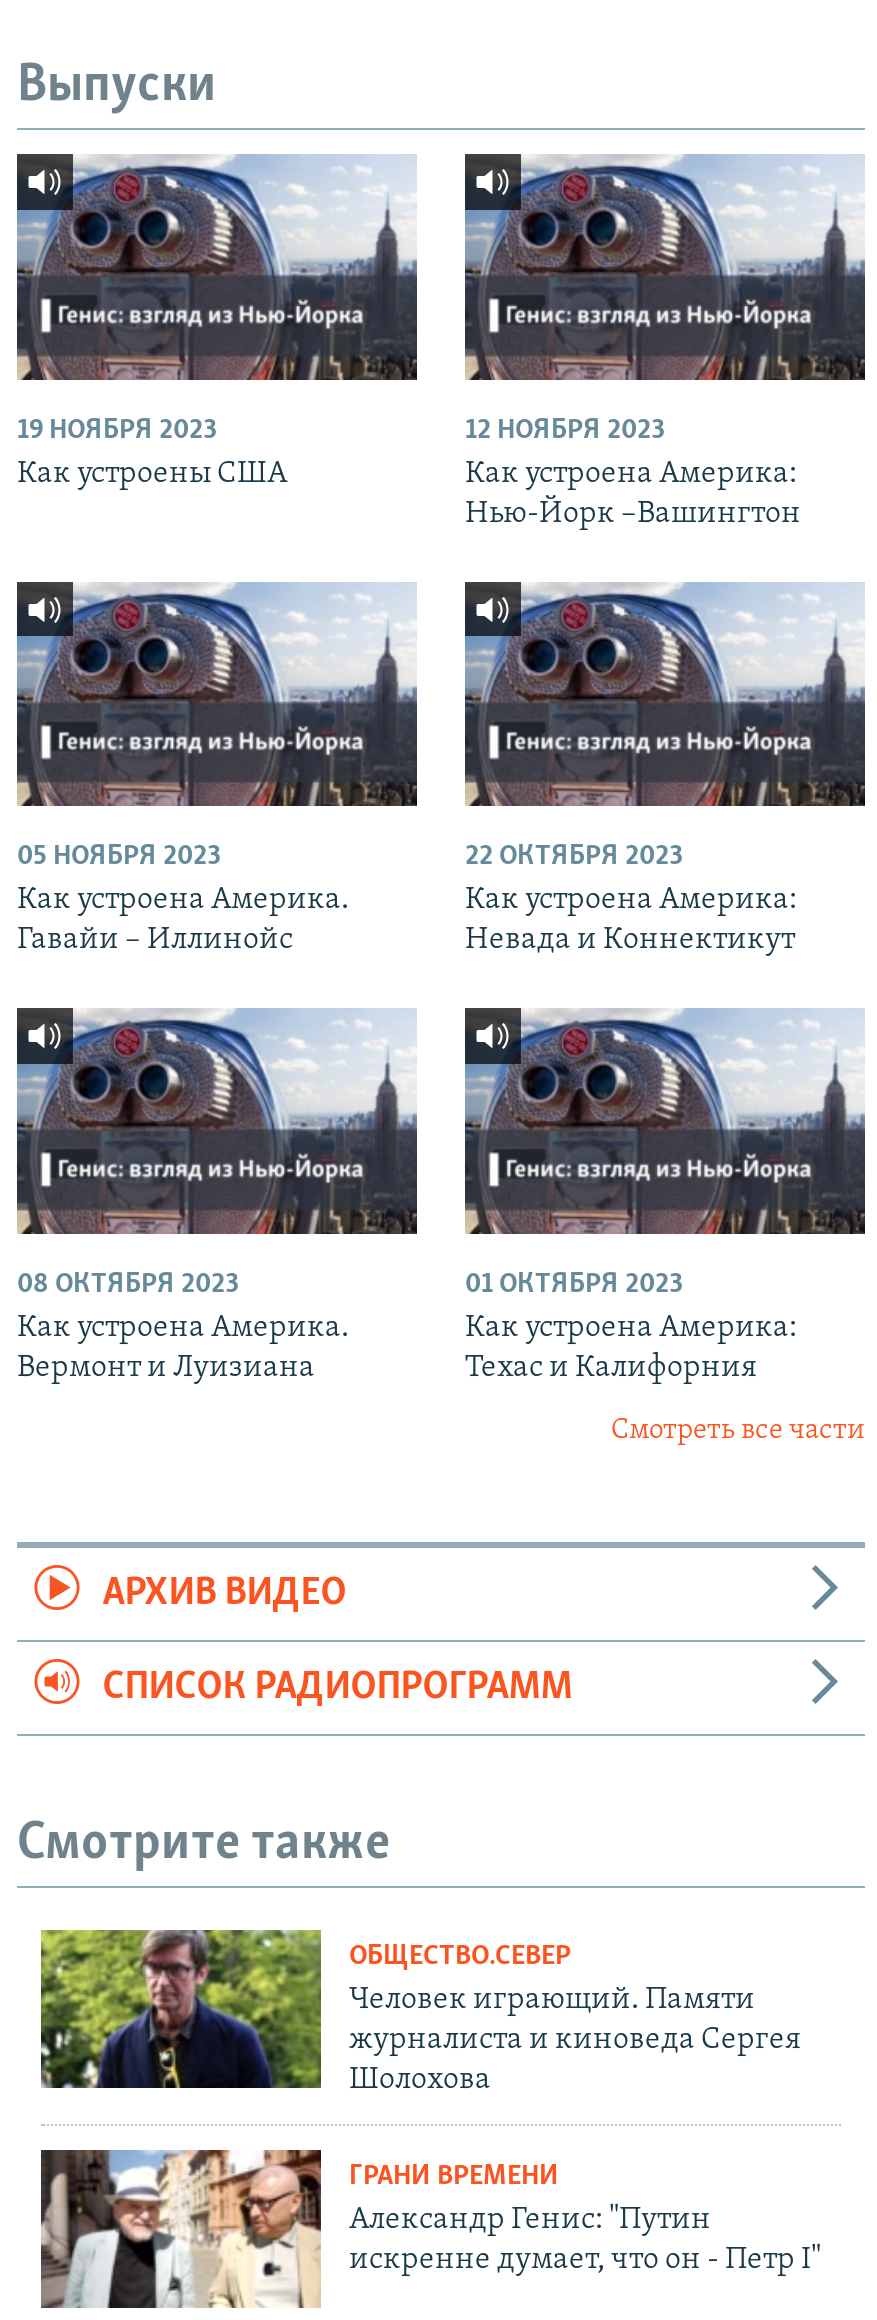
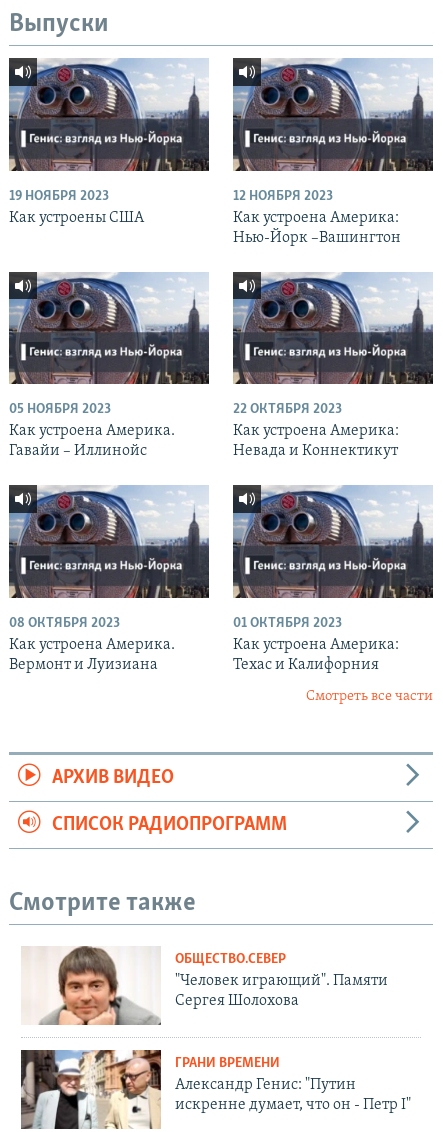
- [image]
- Человек играющий. Памяти
- журналиста и киноведа Сергея
- Шолохова
+ [image]
+ "Человек играющий". Памяти
+ Сергея Шолохова
